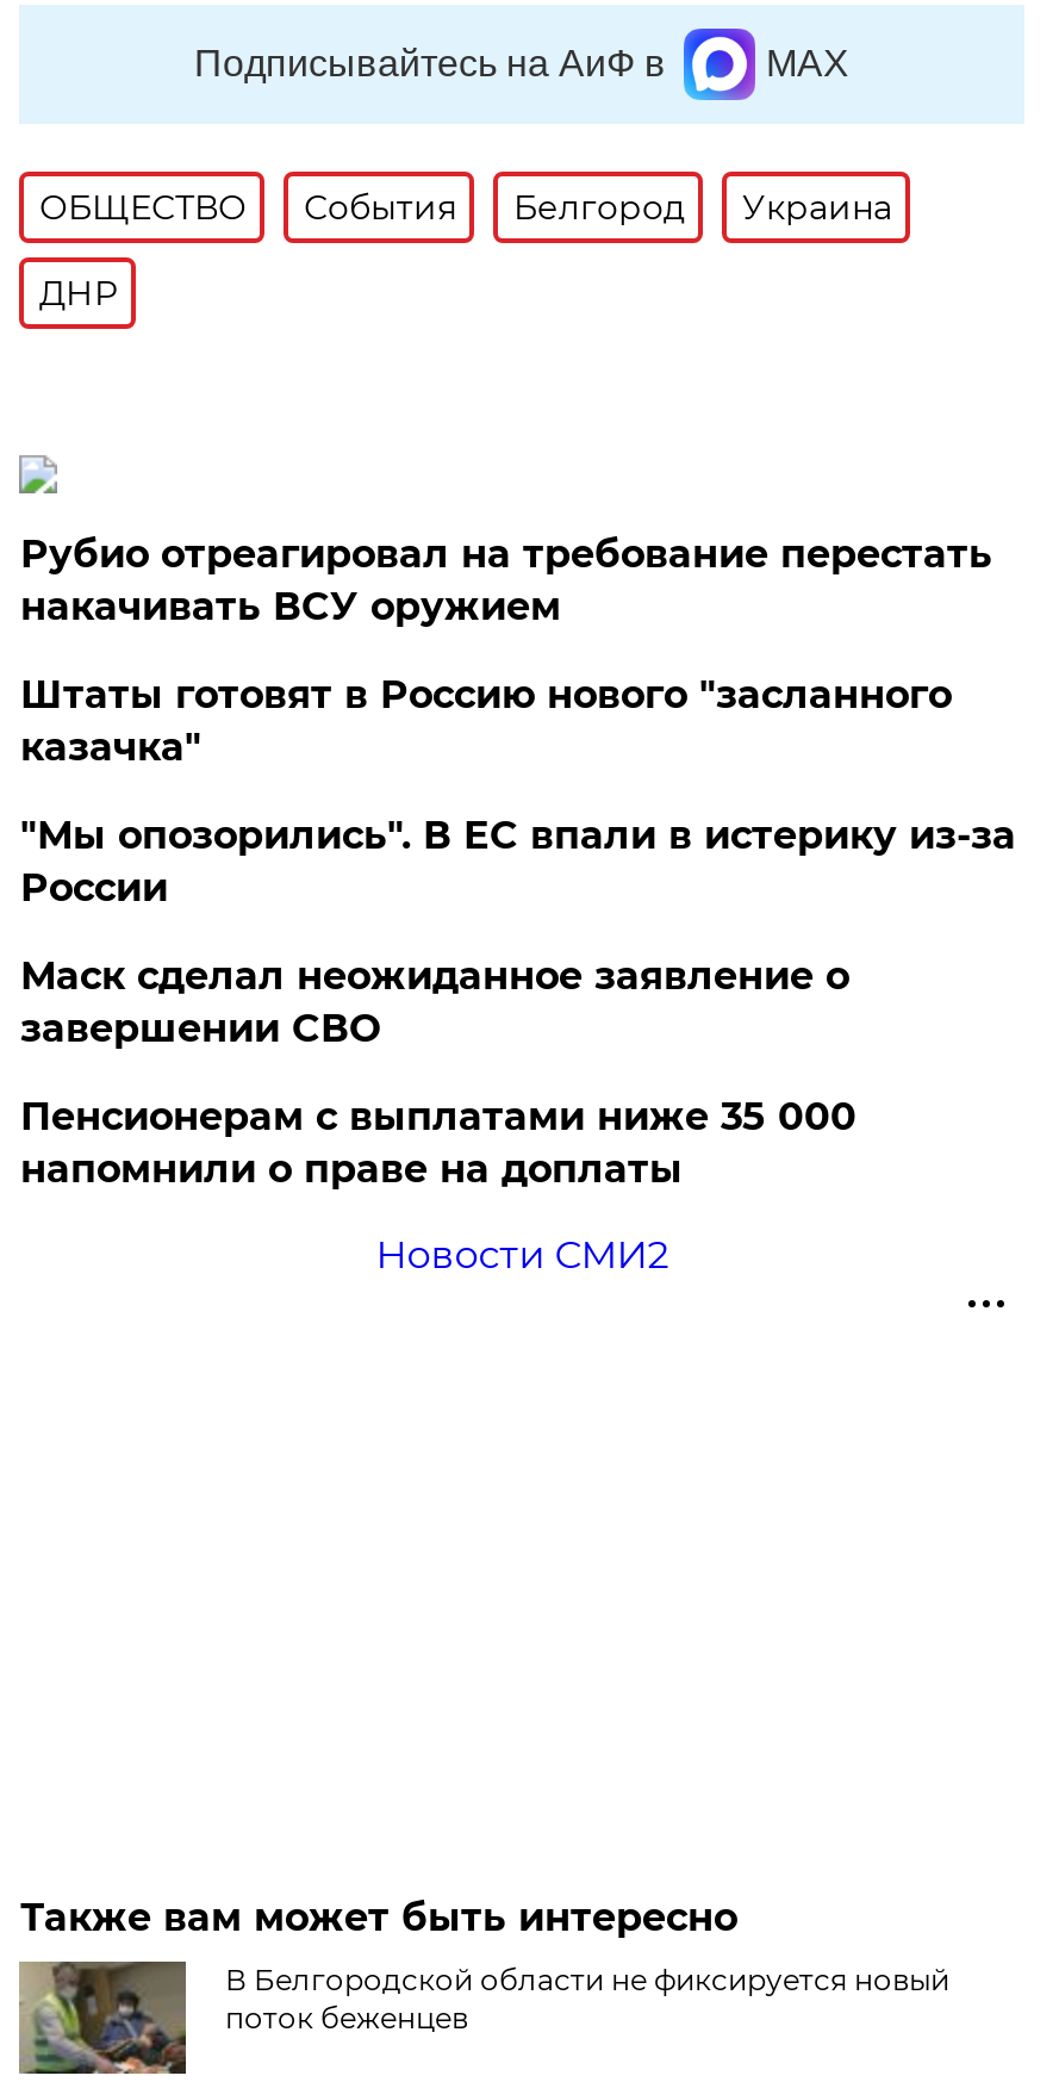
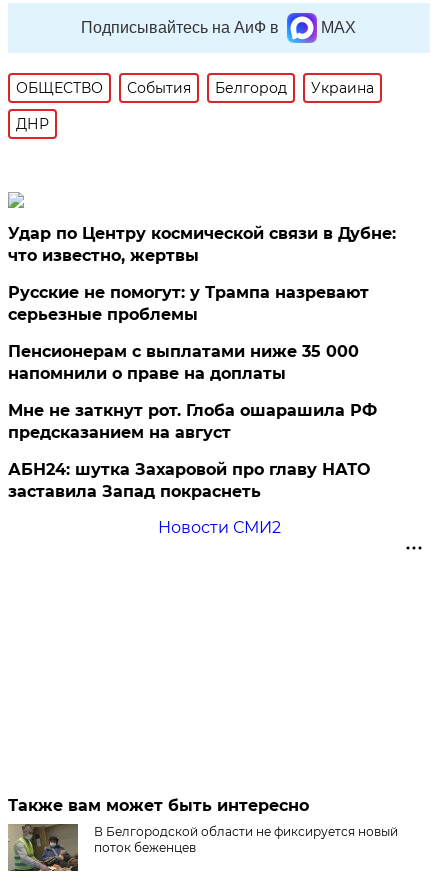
- Рубио отреагировал на требование перестать
- накачивать ВСУ оружием
- Штаты готовят в Россию нового "засланного
- казачка"
- "Мы опозорились". В ЕС впали в истерику из-за
- России
- Маск сделал неожиданное заявление о
- завершении СВО
+ Удар по Центру космической связи в Дубне:
+ что известно, жертвы
+ Русские не помогут: у Трампа назревают
+ серьезные проблемы

moved up: Пенсионерам с выплатами ниже 35 000 | напомнили о праве на доплаты

+ Мне не заткнут рот. Глоба ошарашила РФ
+ предсказанием на август
+ АБН24: шутка Захаровой про главу НАТО
+ заставила Запад покраснеть
